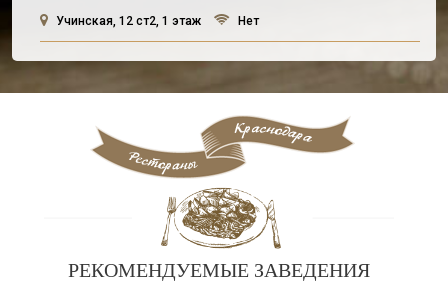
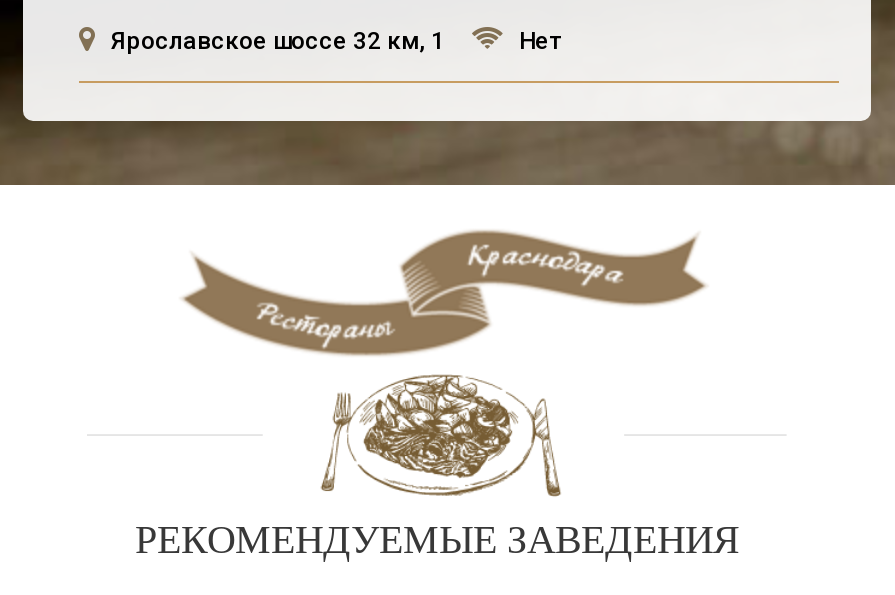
- Учинская, 12 ст2, 1 этаж
+ Ярославское шоссе 32 км, 1
